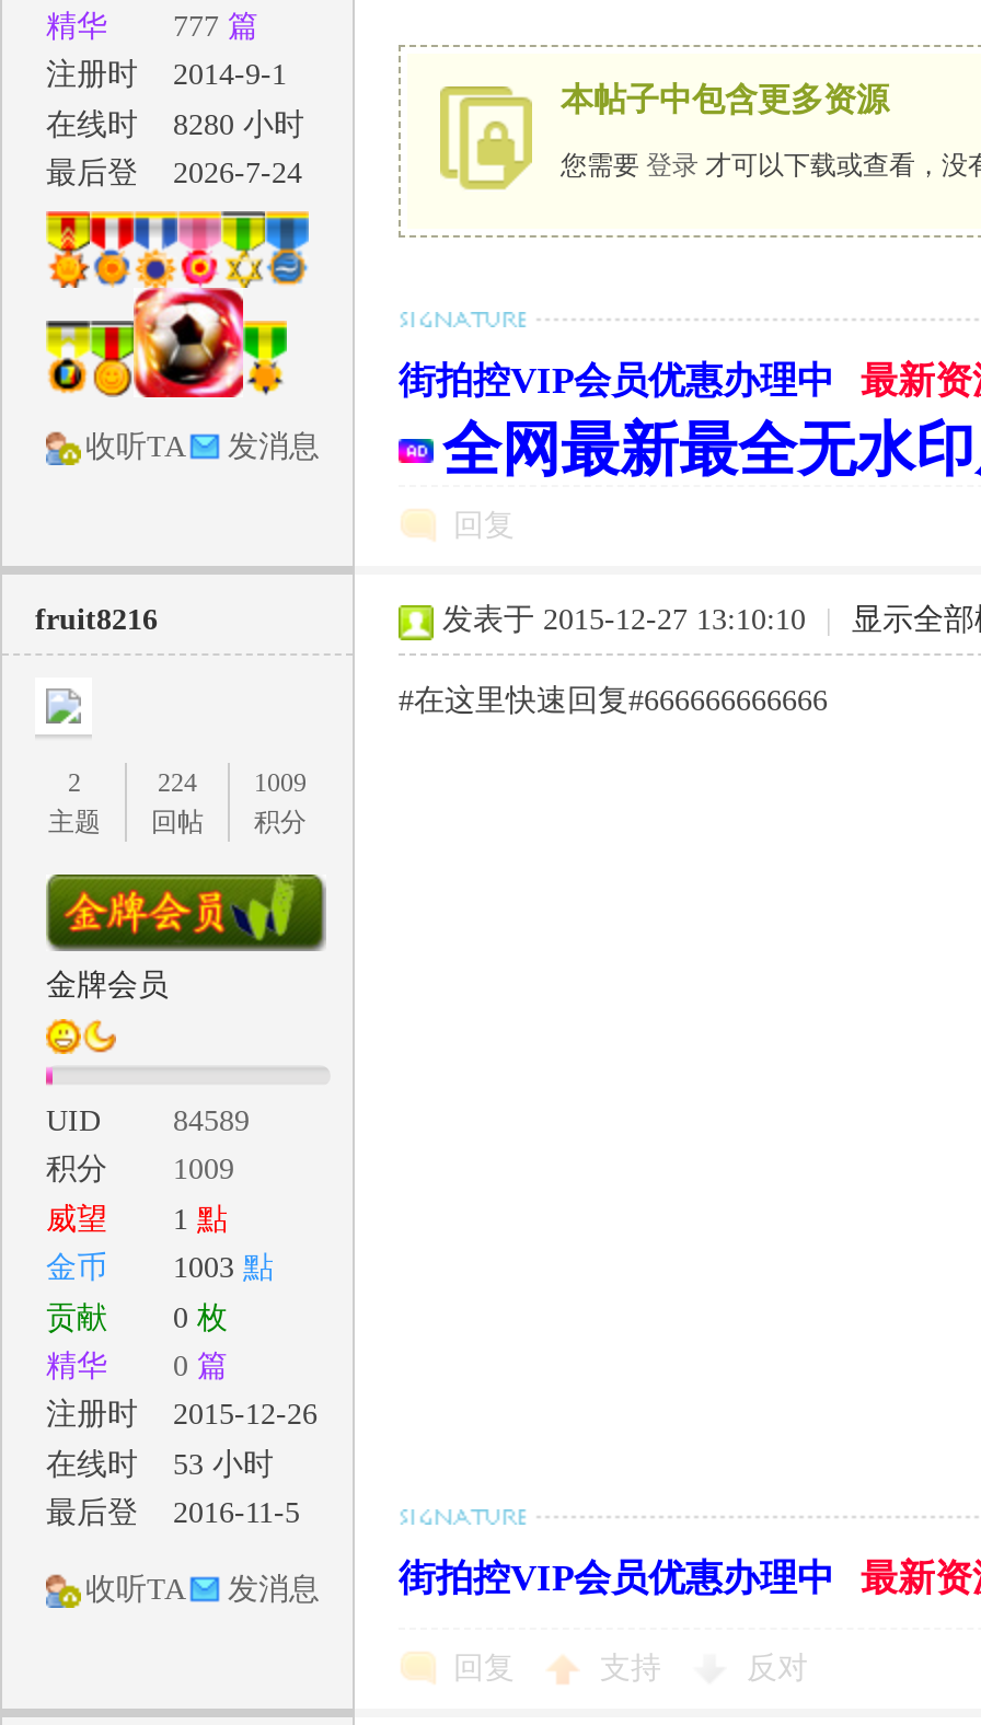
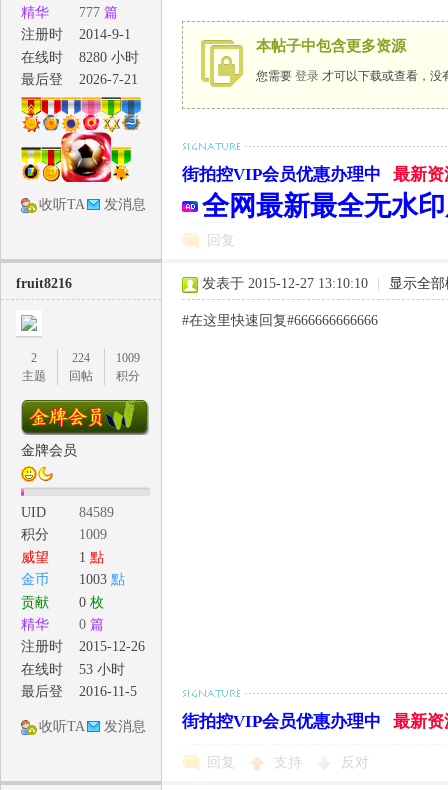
- 2026-7-24
+ 2026-7-21
